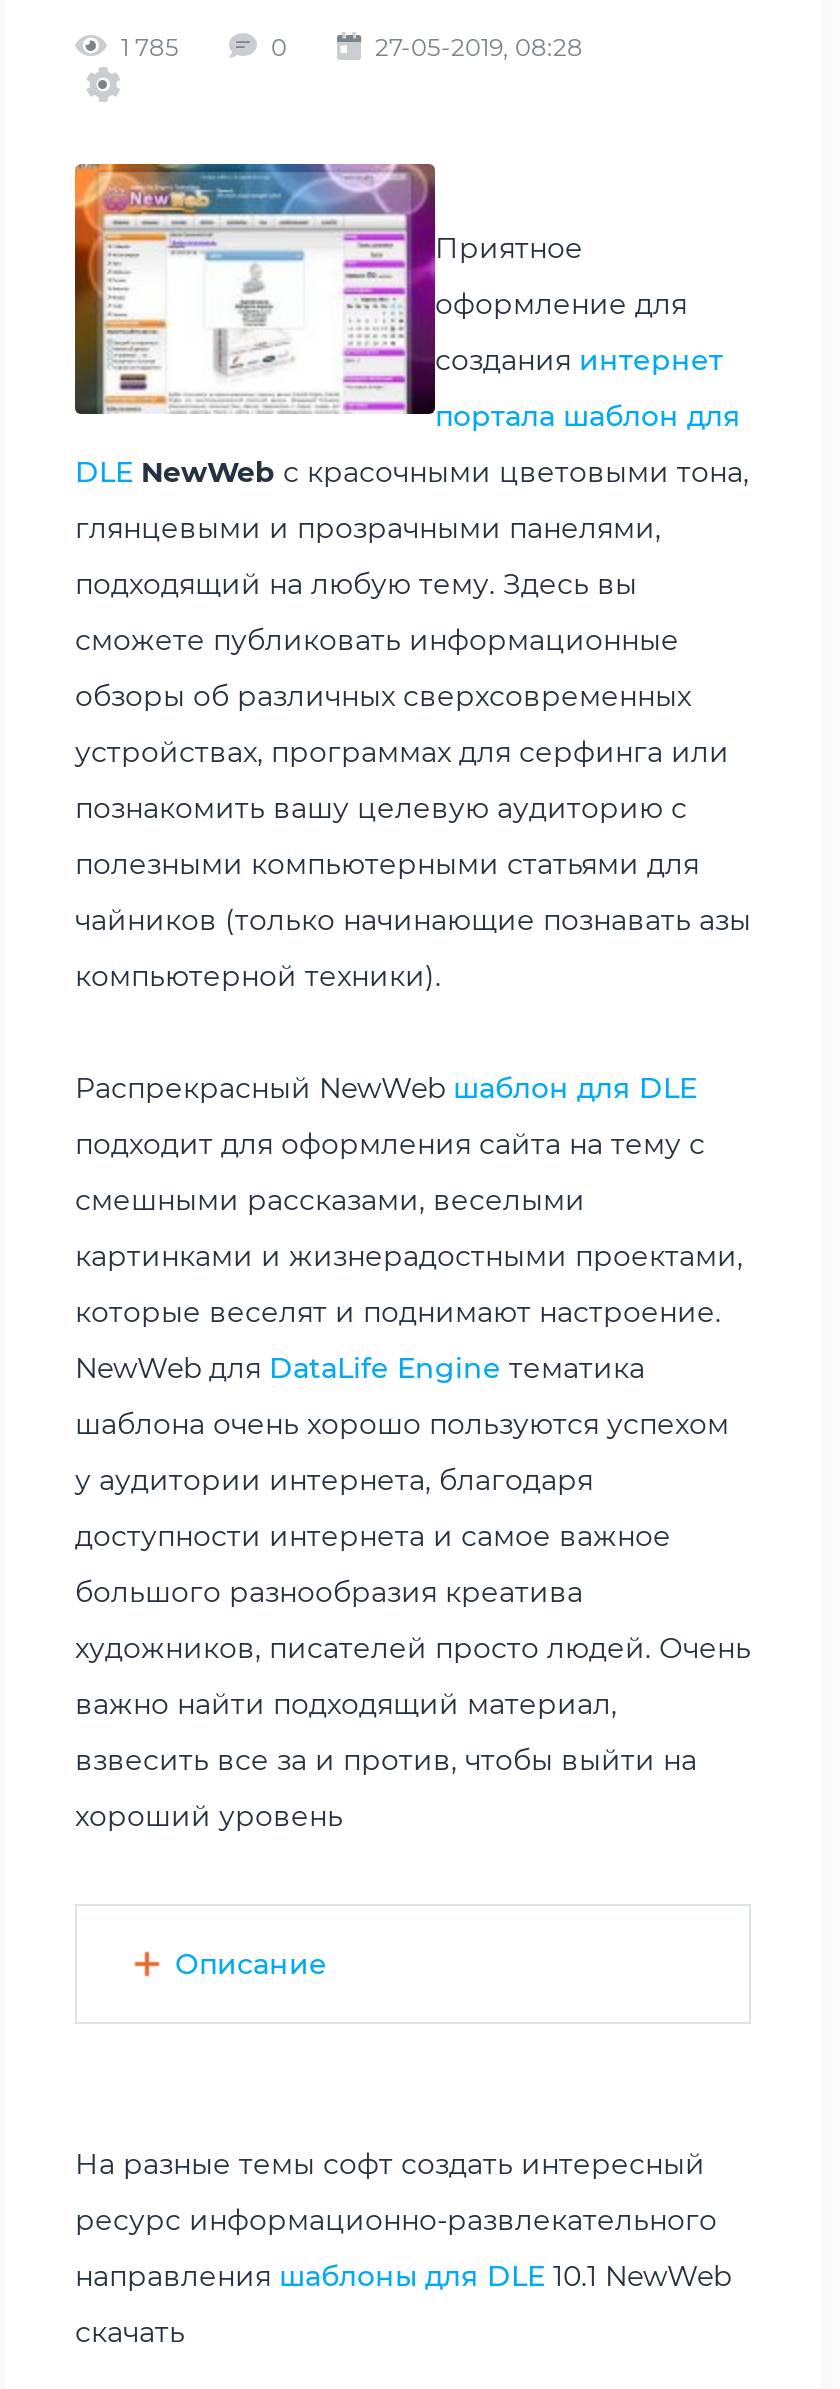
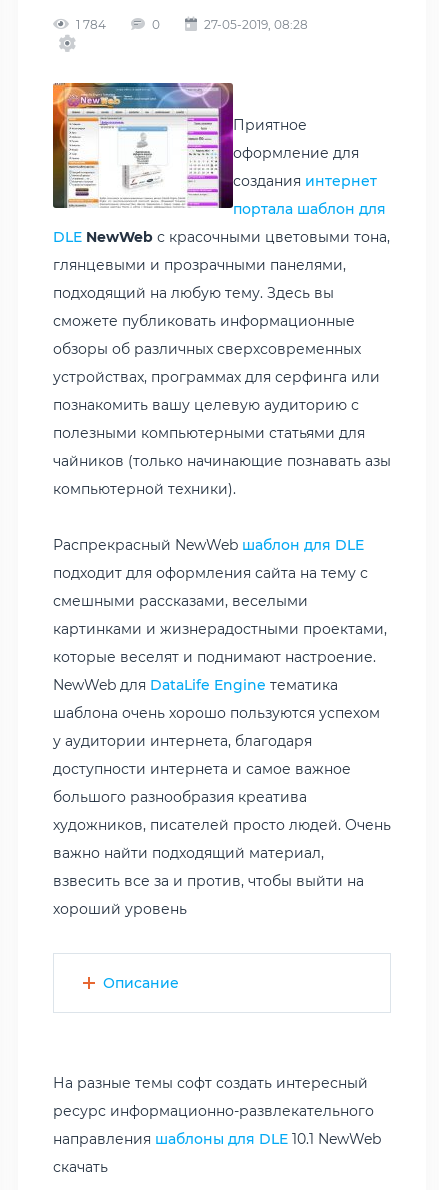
- 1 785
+ 1 784
